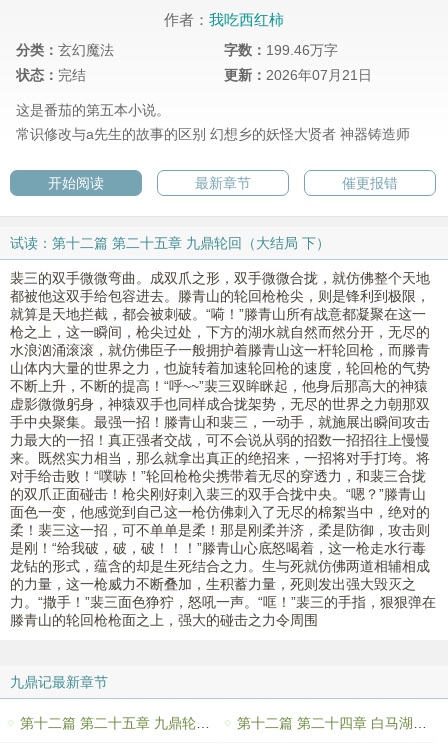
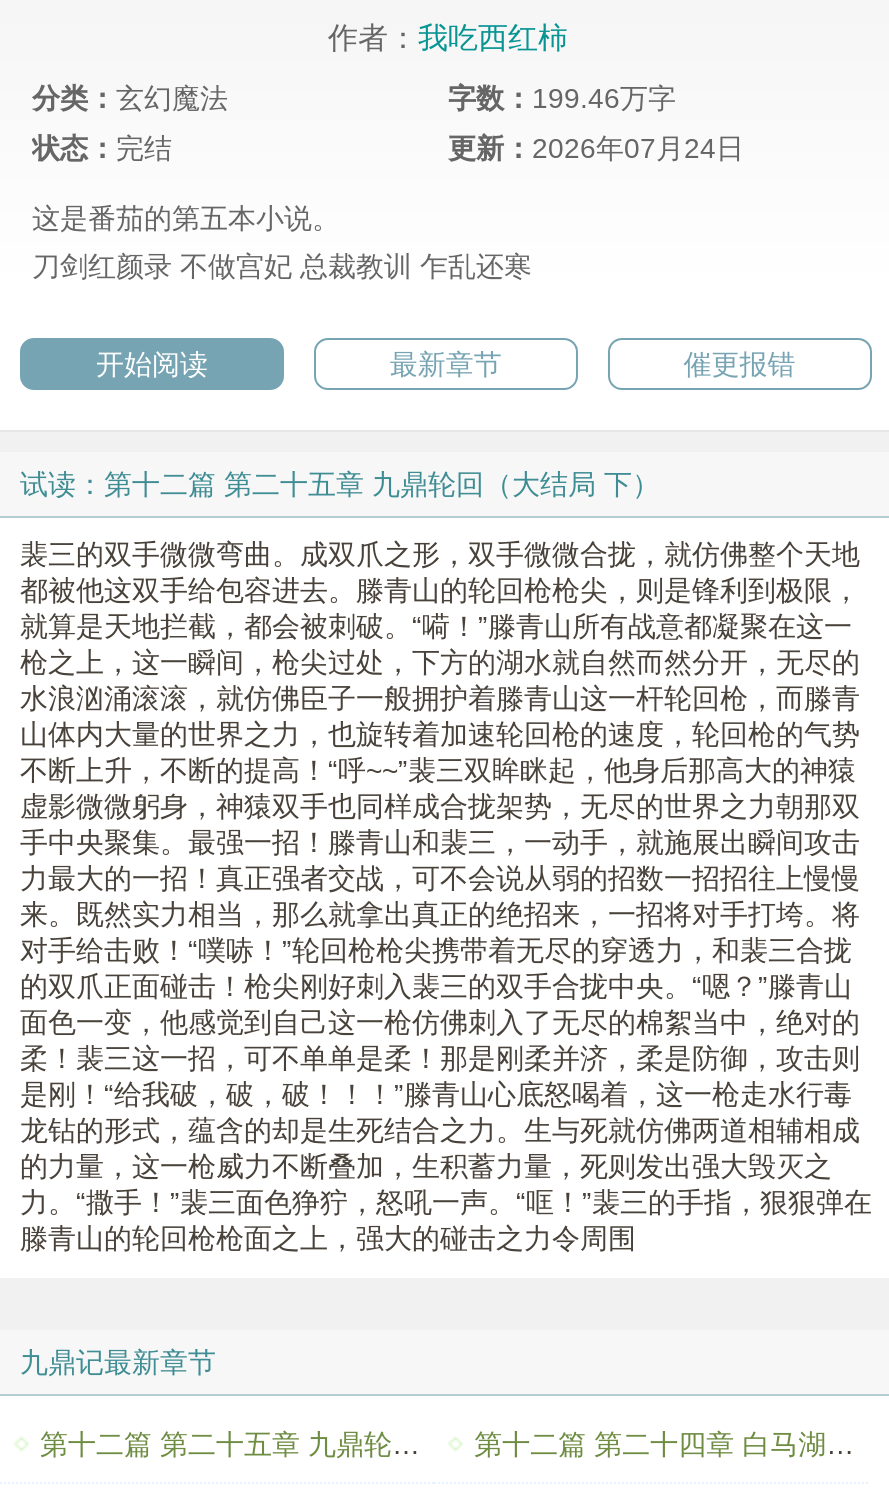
- 更新：2026年07月21日
+ 更新：2026年07月24日

- 常识修改与a先生的故事的区别 幻想乡的妖怪大贤者 神器铸造师
+ 刀剑红颜录 不做宫妃 总裁教训 乍乱还寒
